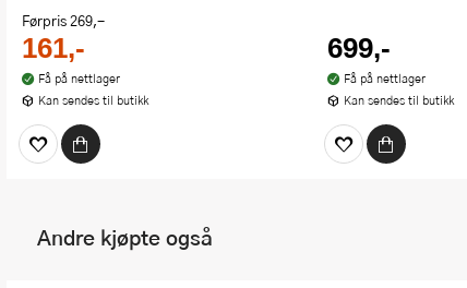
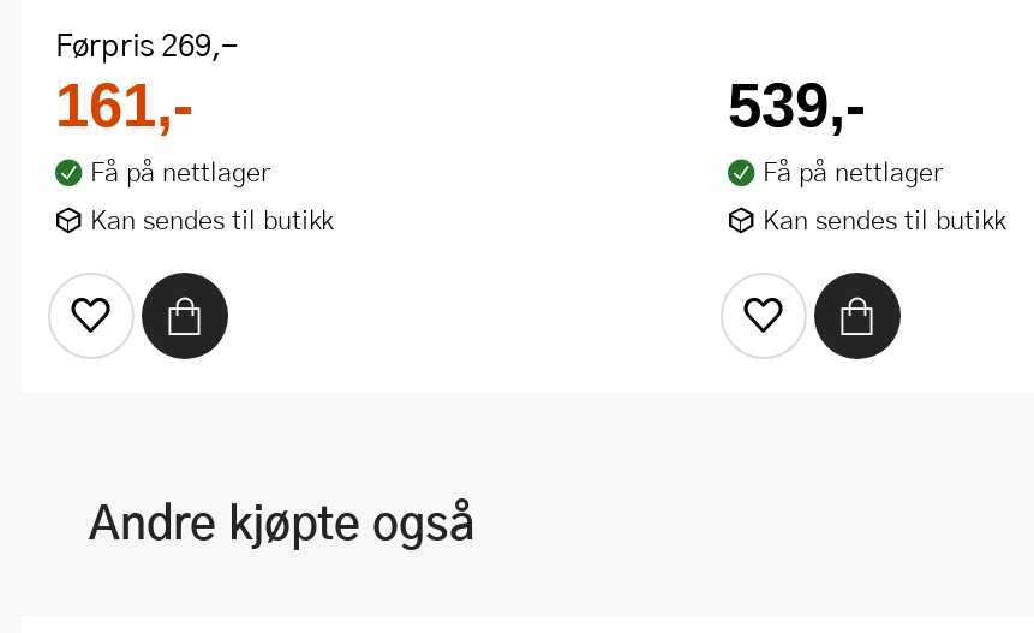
- 699,-
+ 539,-
